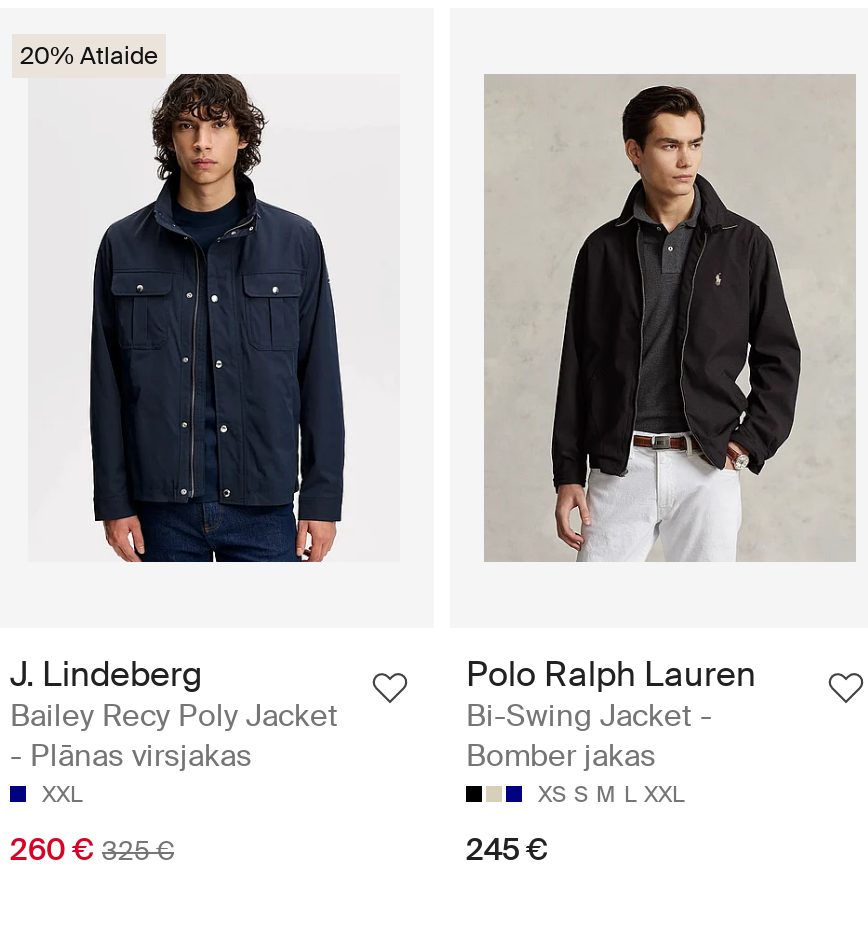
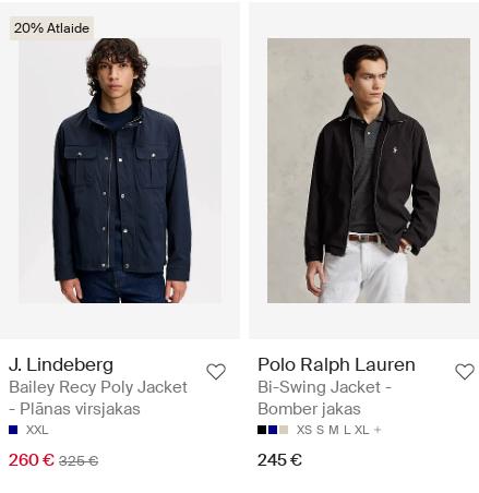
- XS S M L XXL
+ XS S M L XL
